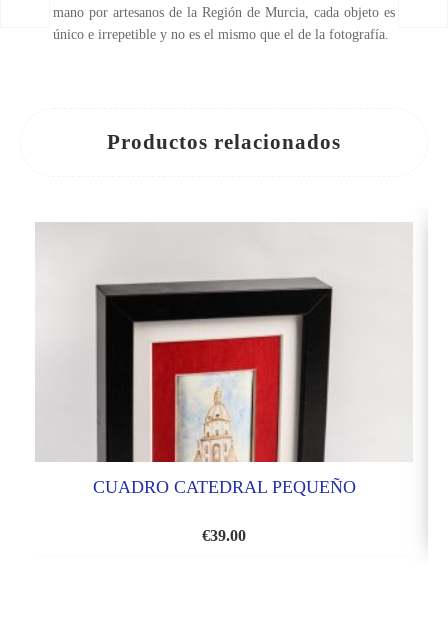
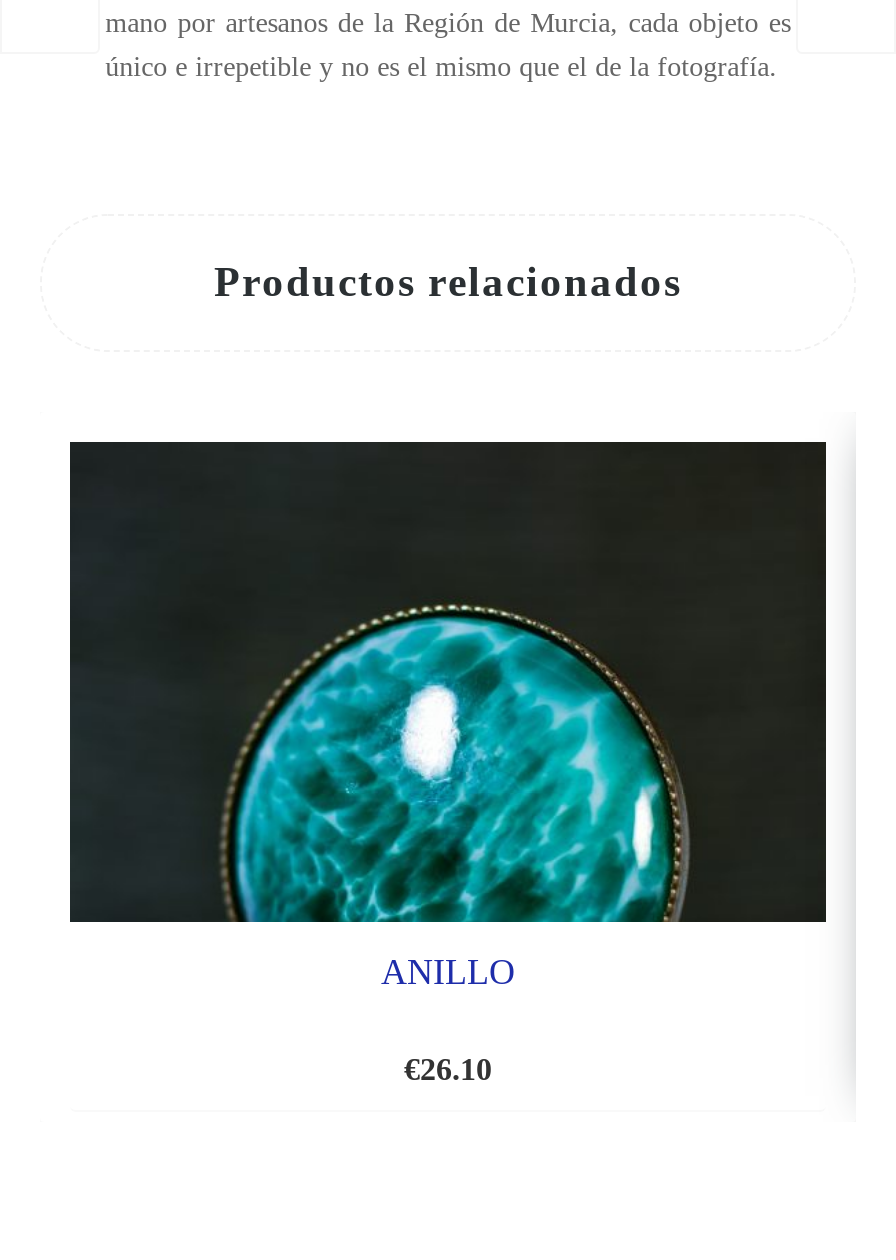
- [image]
- CUADRO CATEDRAL PEQUEÑO
+ [image]
+ ANILLO

- €39.00
+ €26.10
